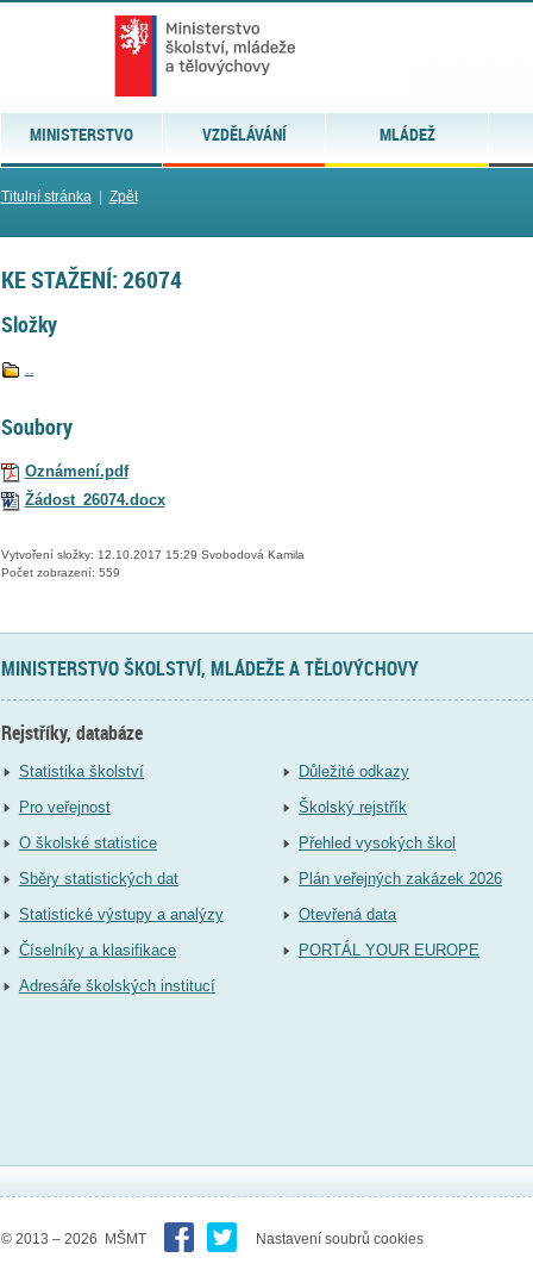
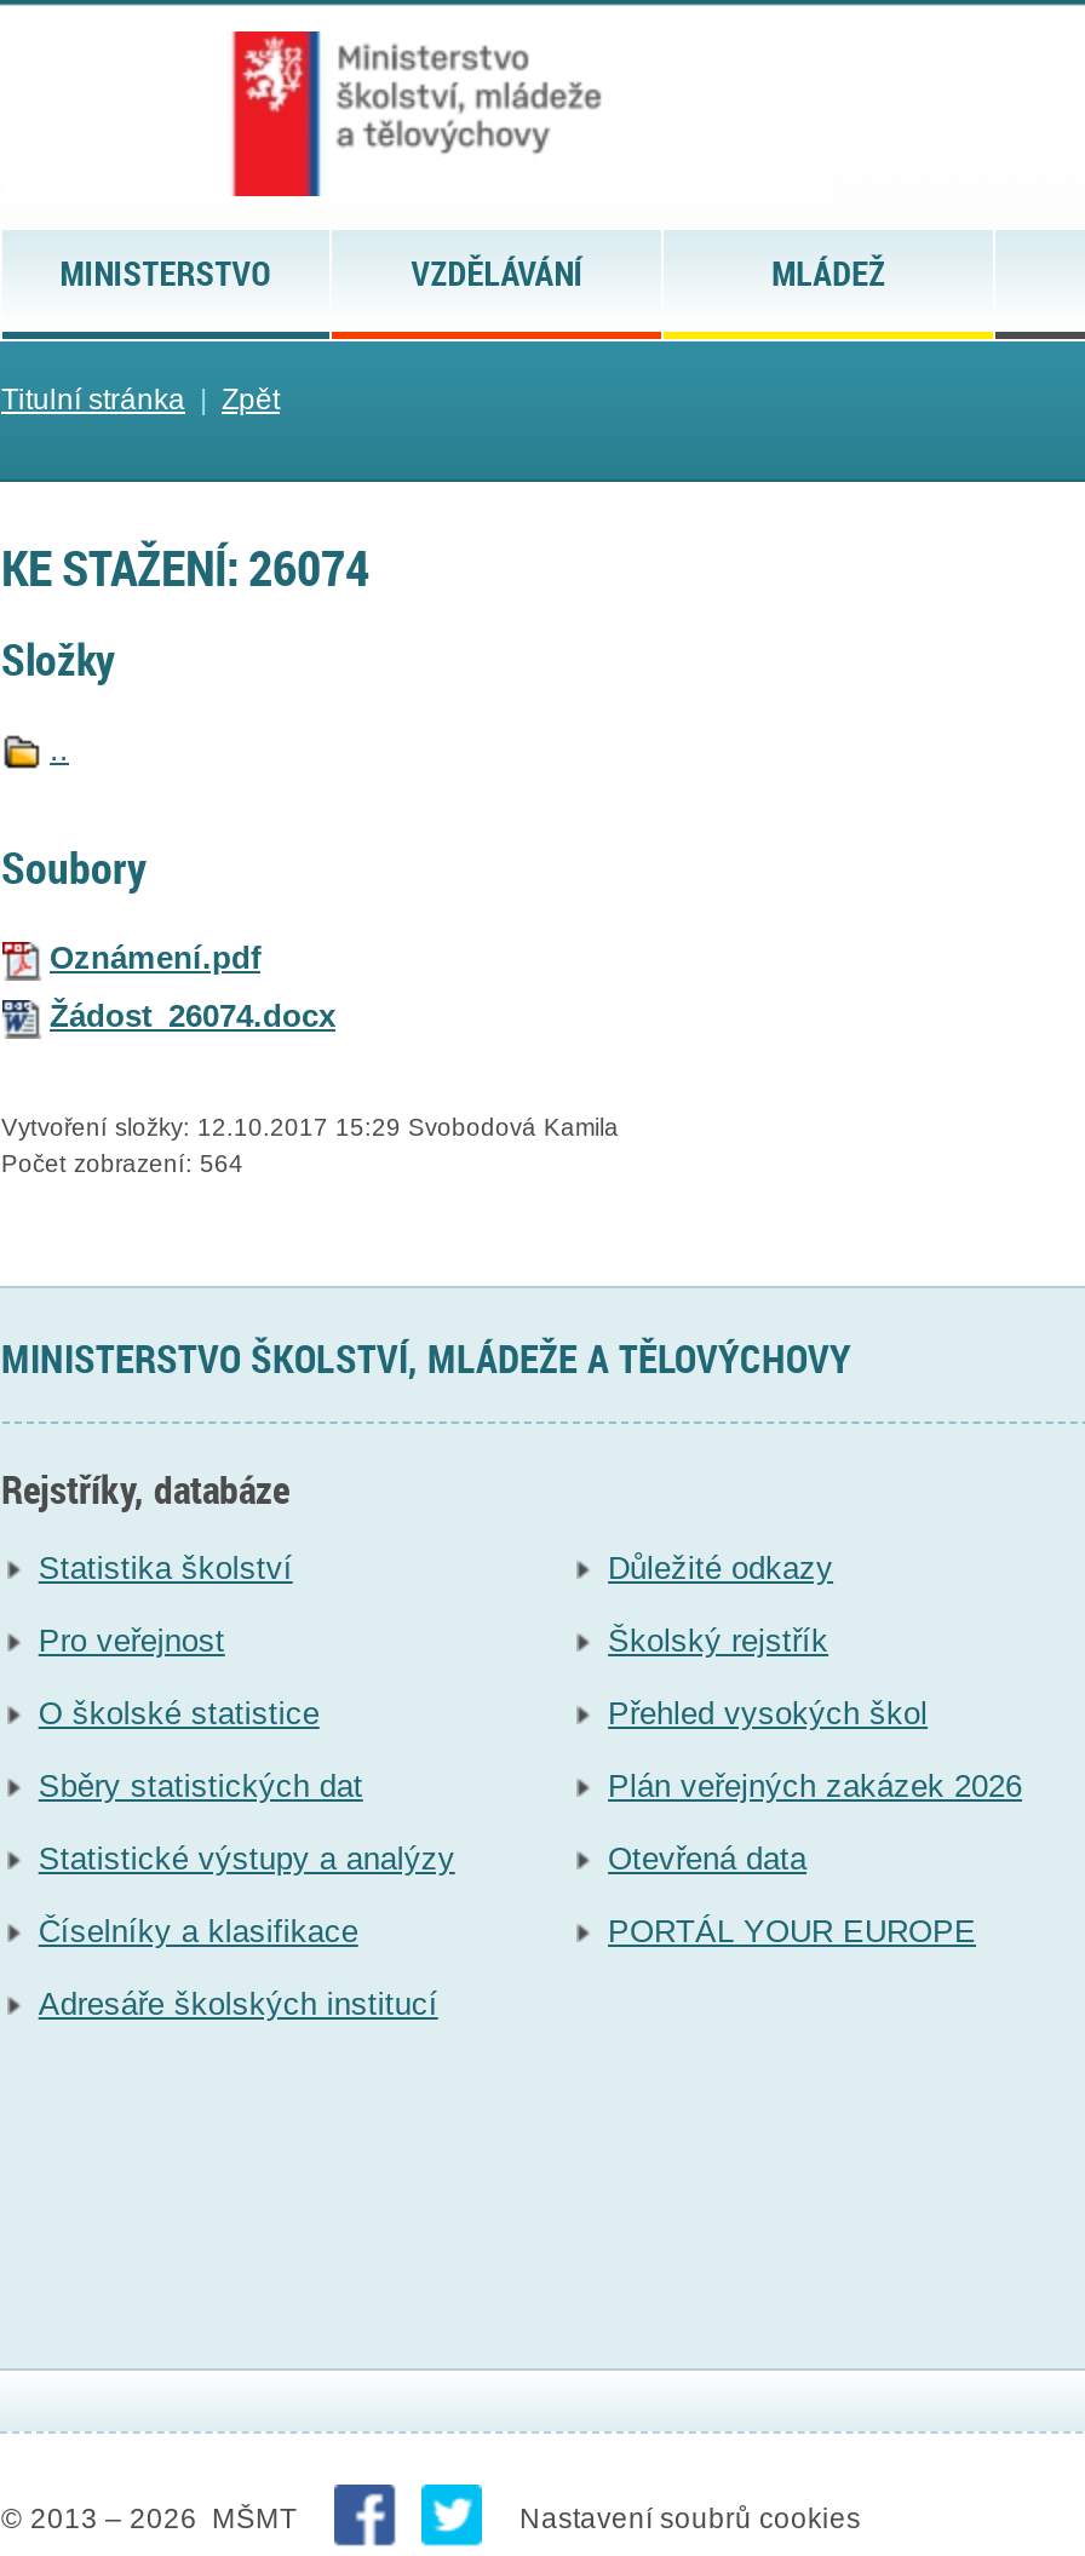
- Počet zobrazení: 559
+ Počet zobrazení: 564
